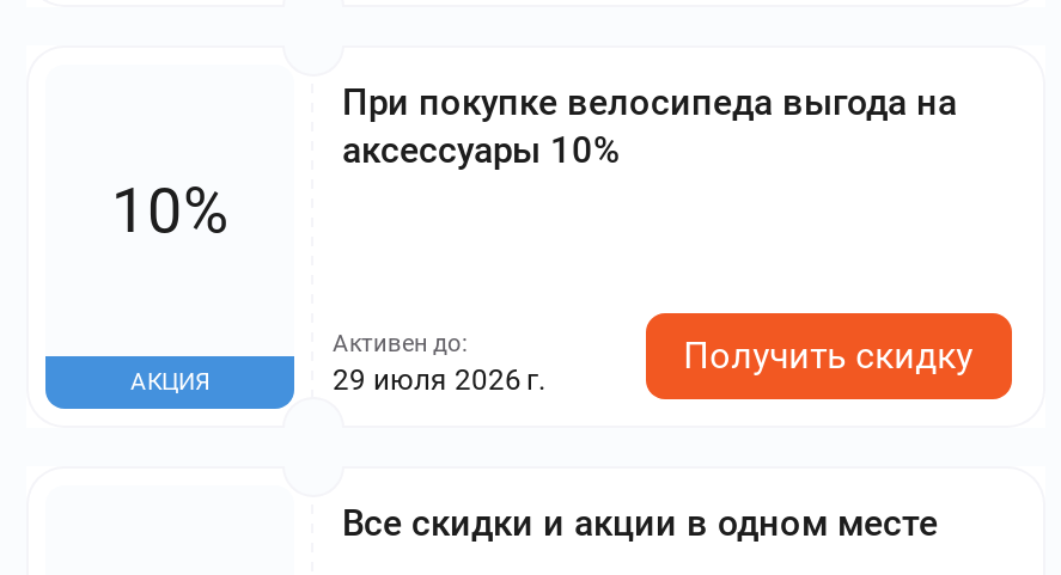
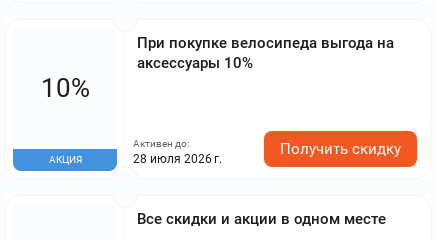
- 29 июля 2026 г.
+ 28 июля 2026 г.
